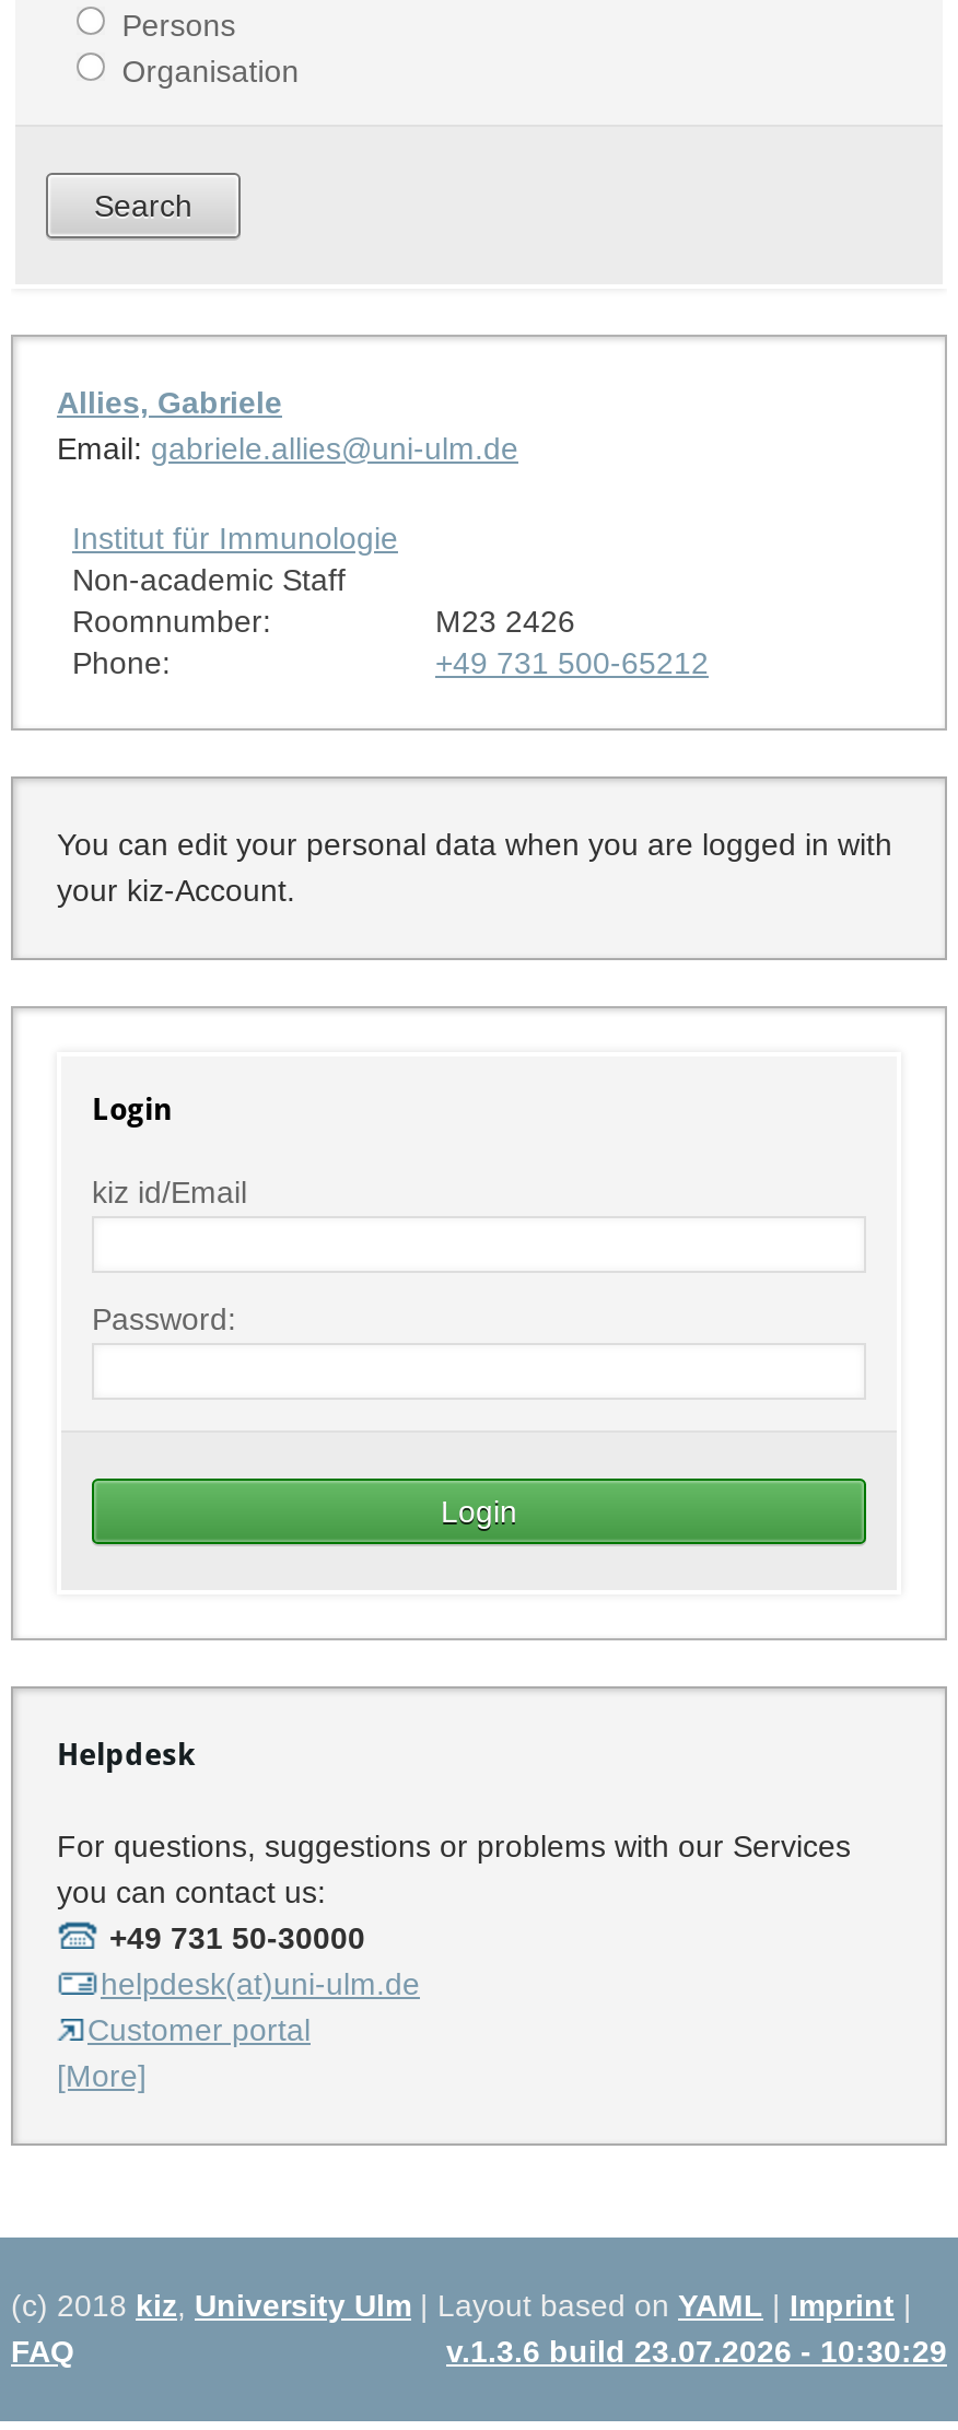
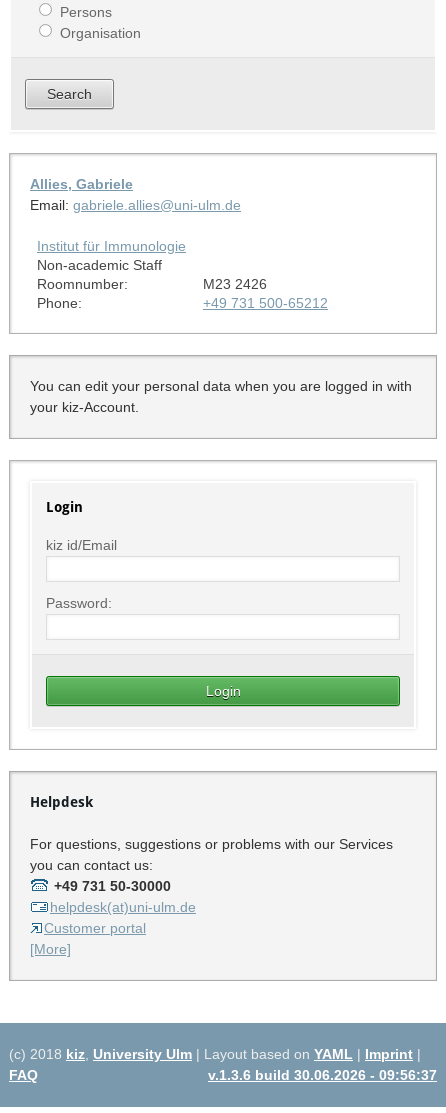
- v.1.3.6 build 23.07.2026 - 10:30:29
+ v.1.3.6 build 30.06.2026 - 09:56:37
